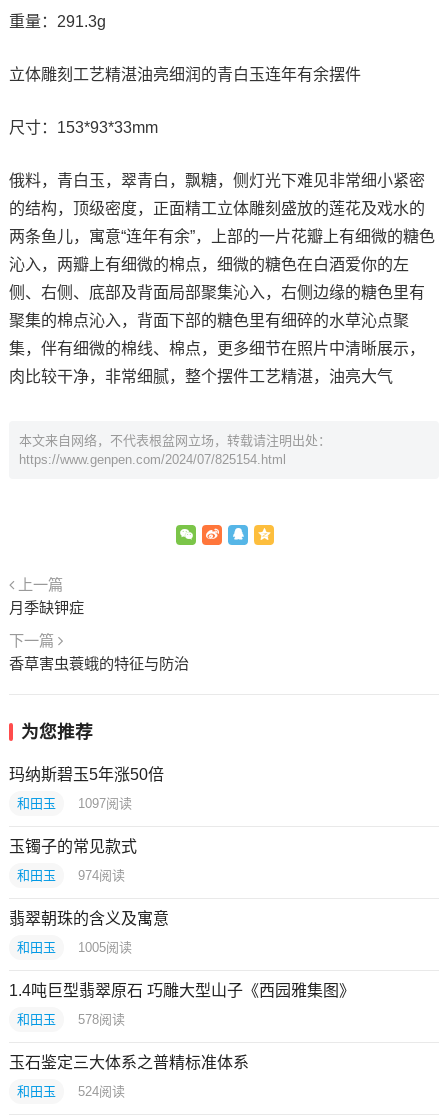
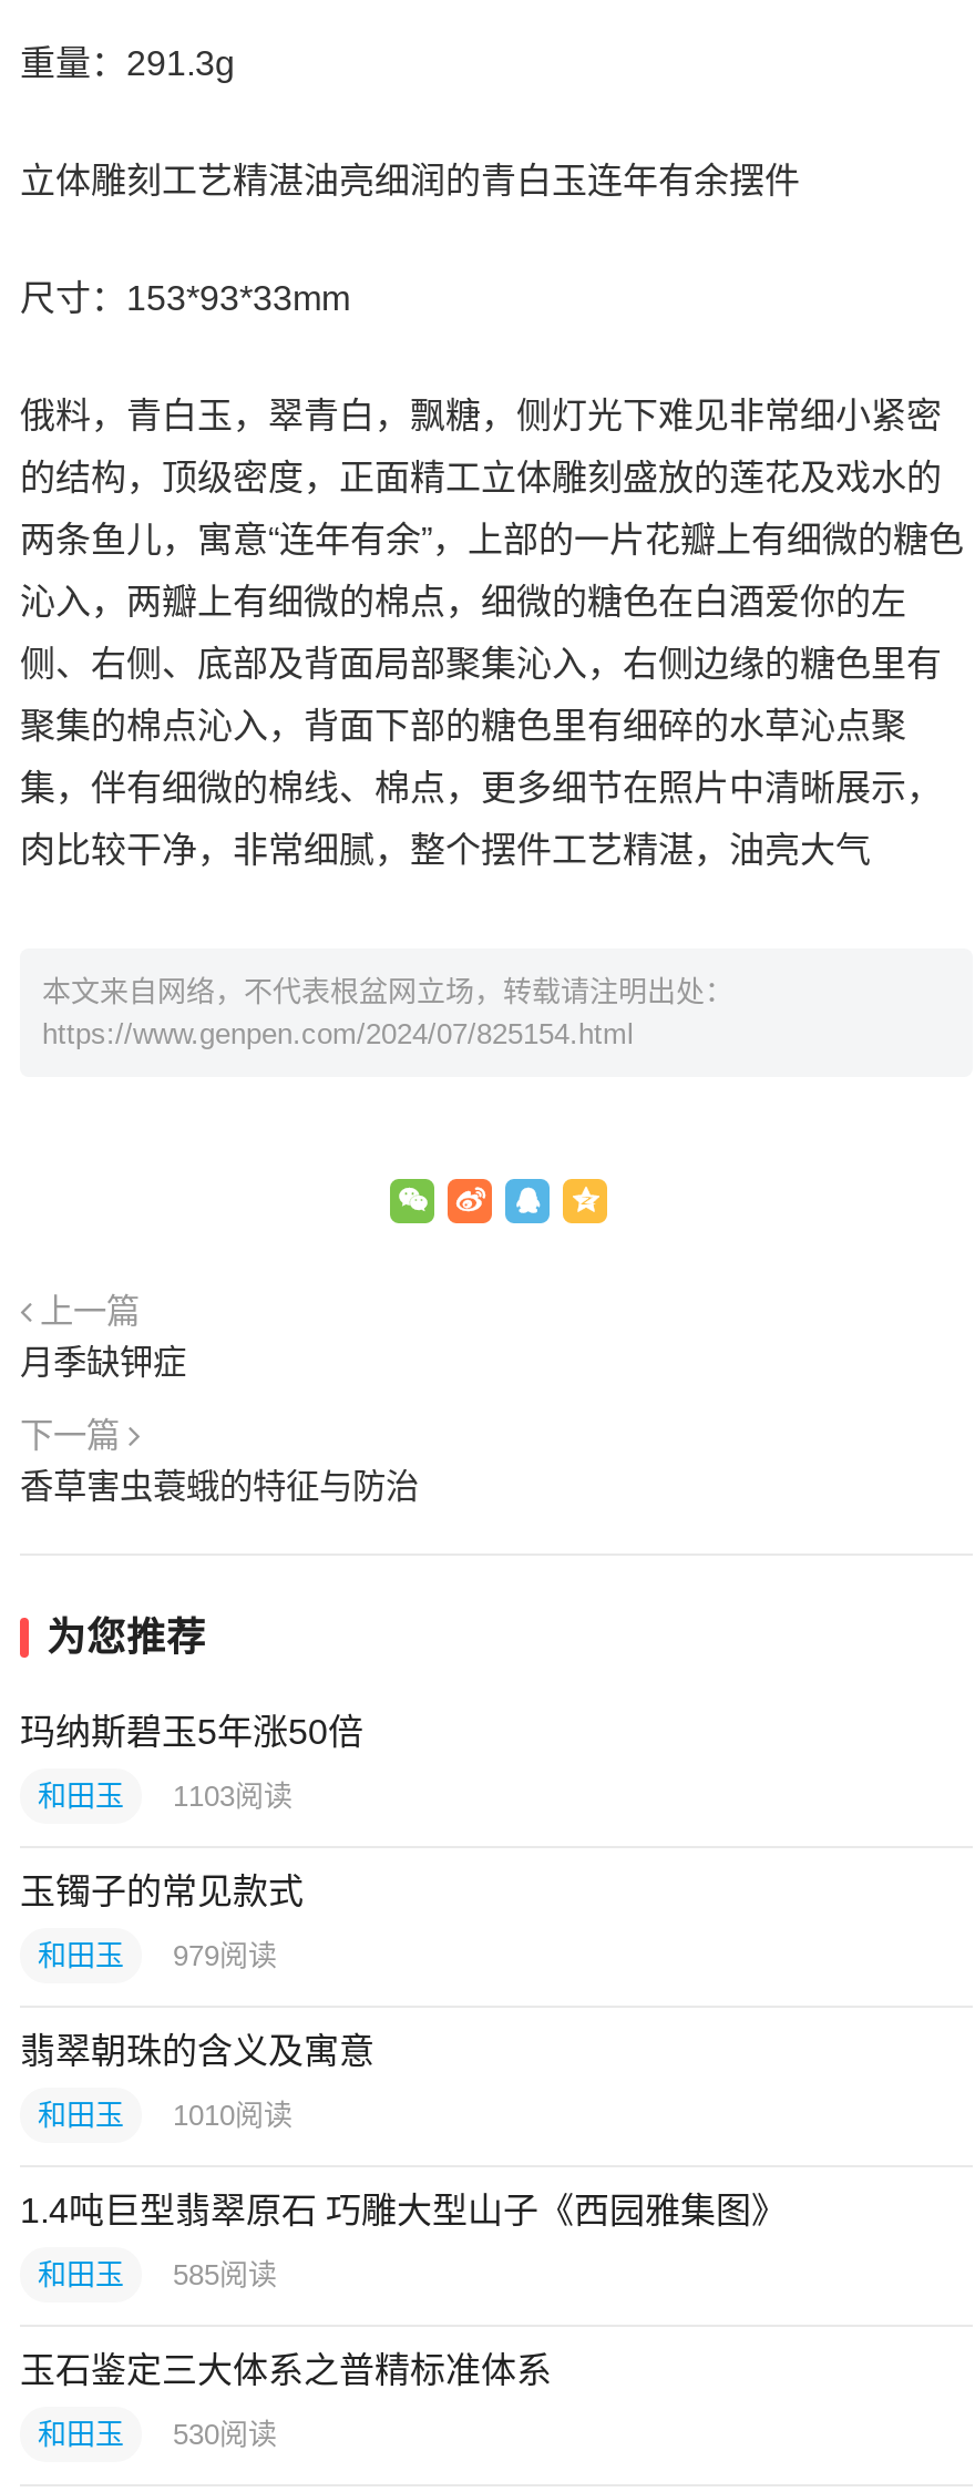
- 和田玉 1097阅读
+ 和田玉 1103阅读

- 和田玉 974阅读
+ 和田玉 979阅读

- 和田玉 1005阅读
+ 和田玉 1010阅读

- 和田玉 578阅读
+ 和田玉 585阅读

- 和田玉 524阅读
+ 和田玉 530阅读
